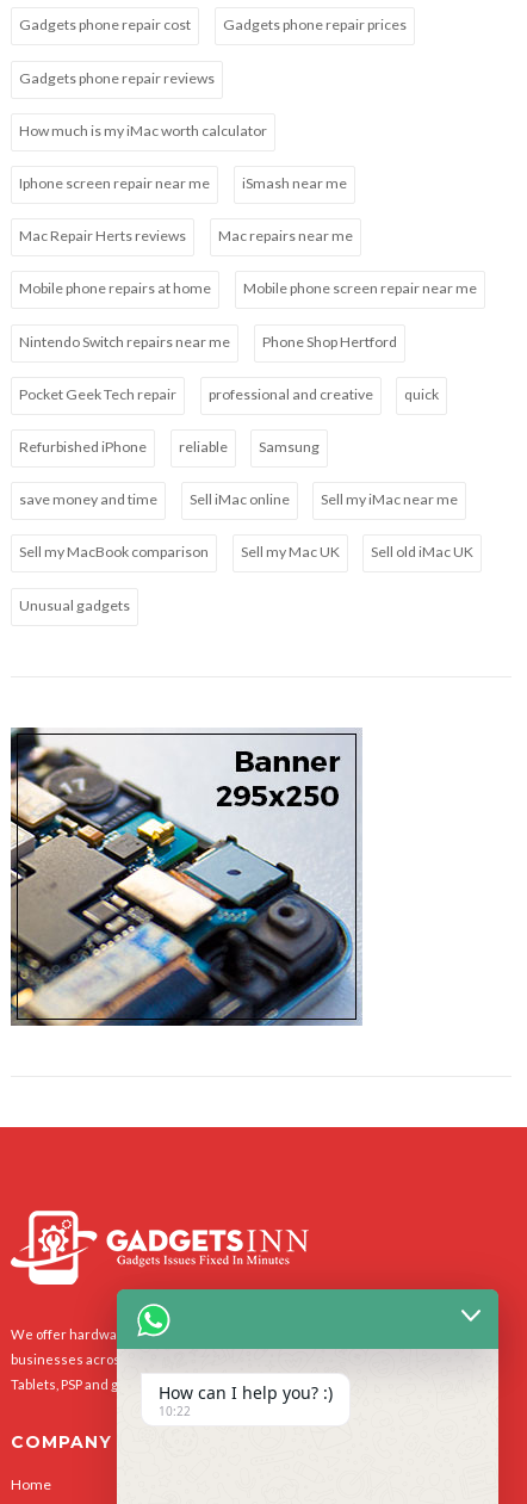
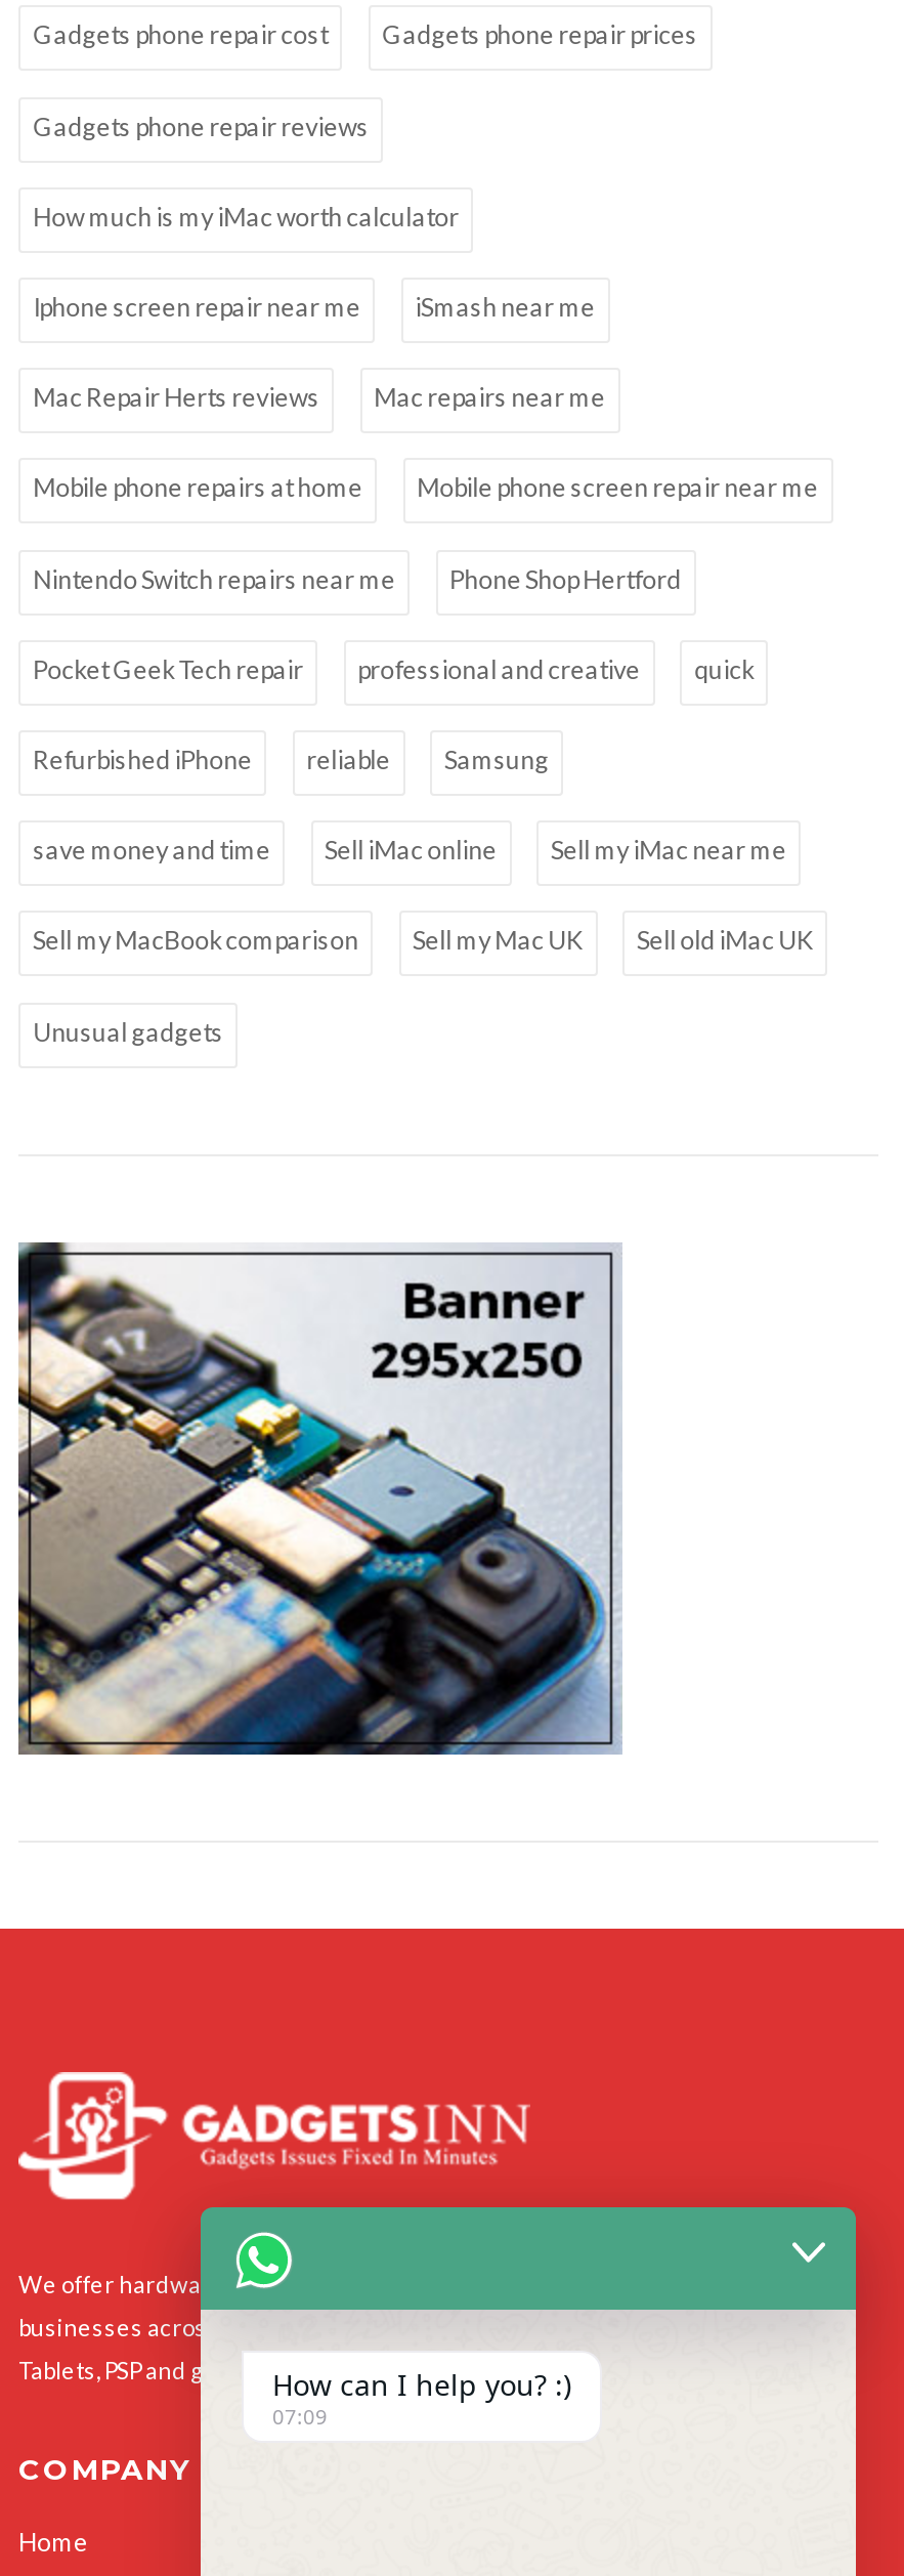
- 10:22
+ 07:09
